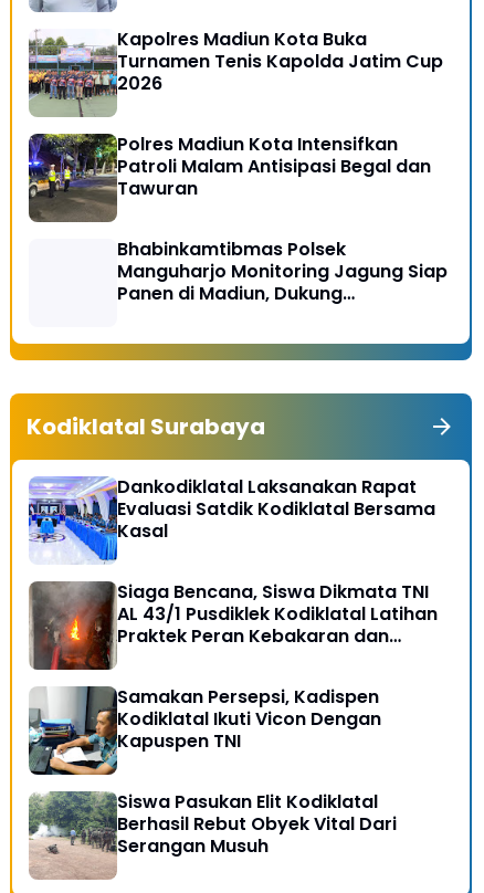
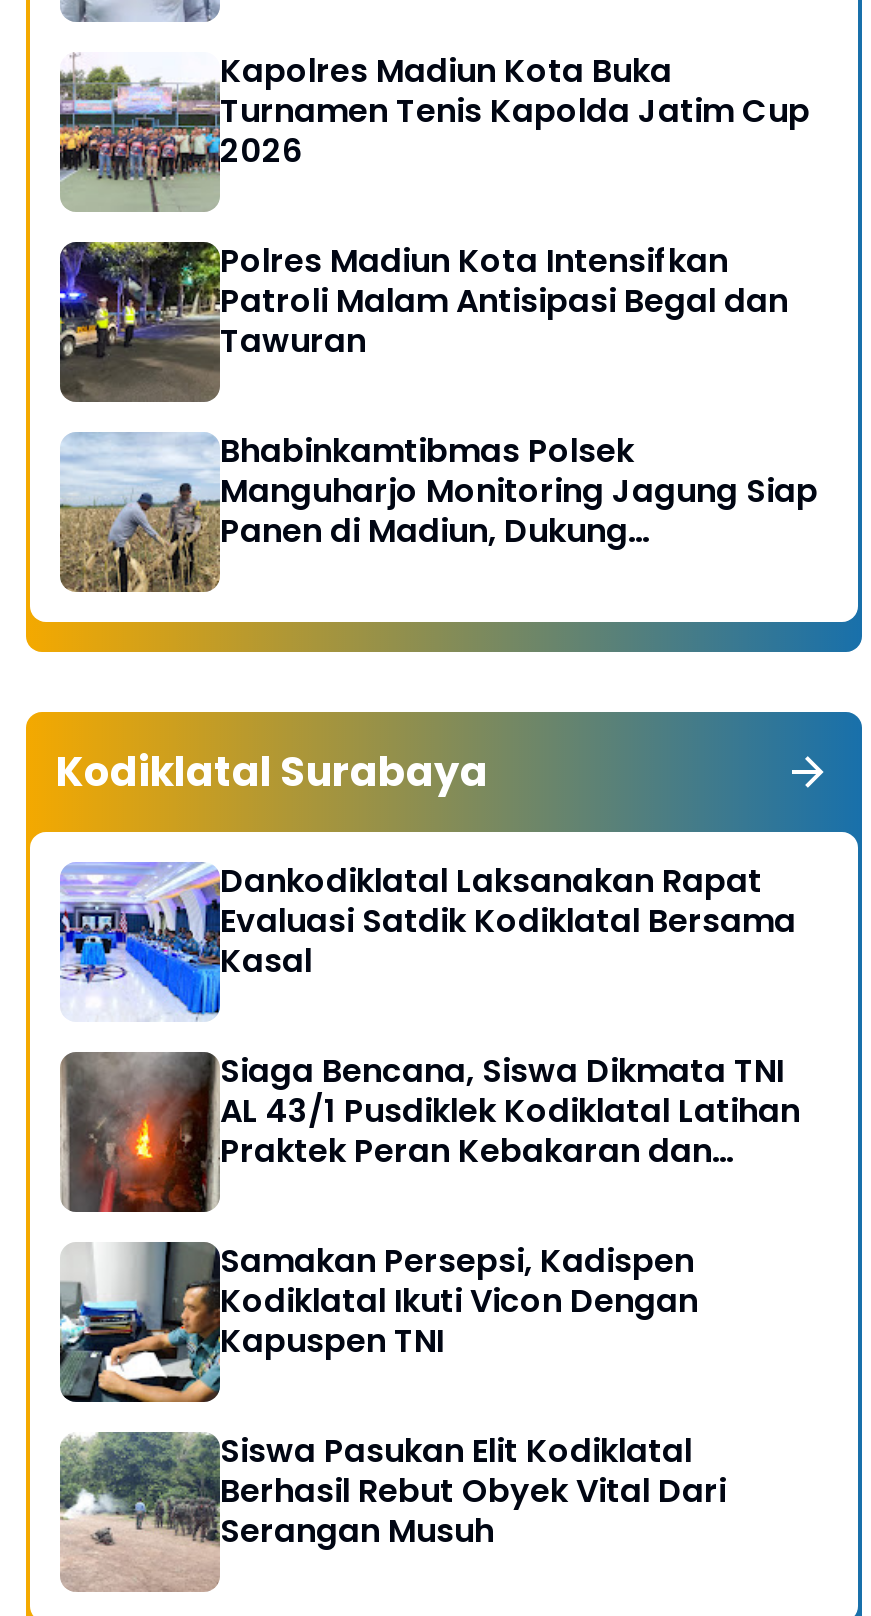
+ [image]
